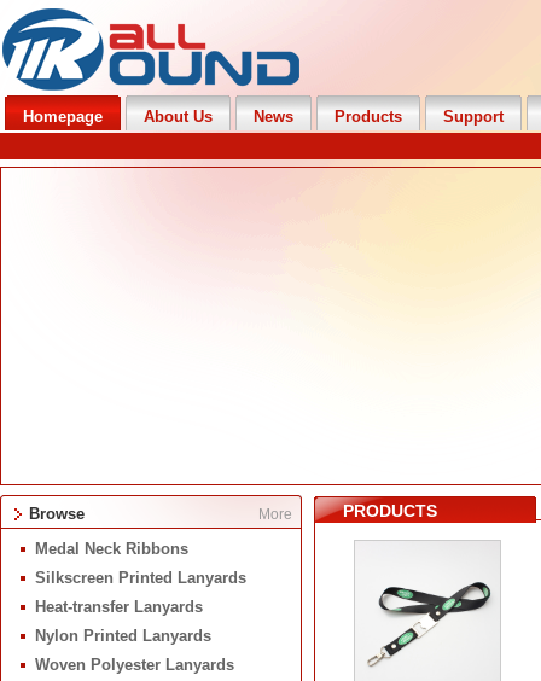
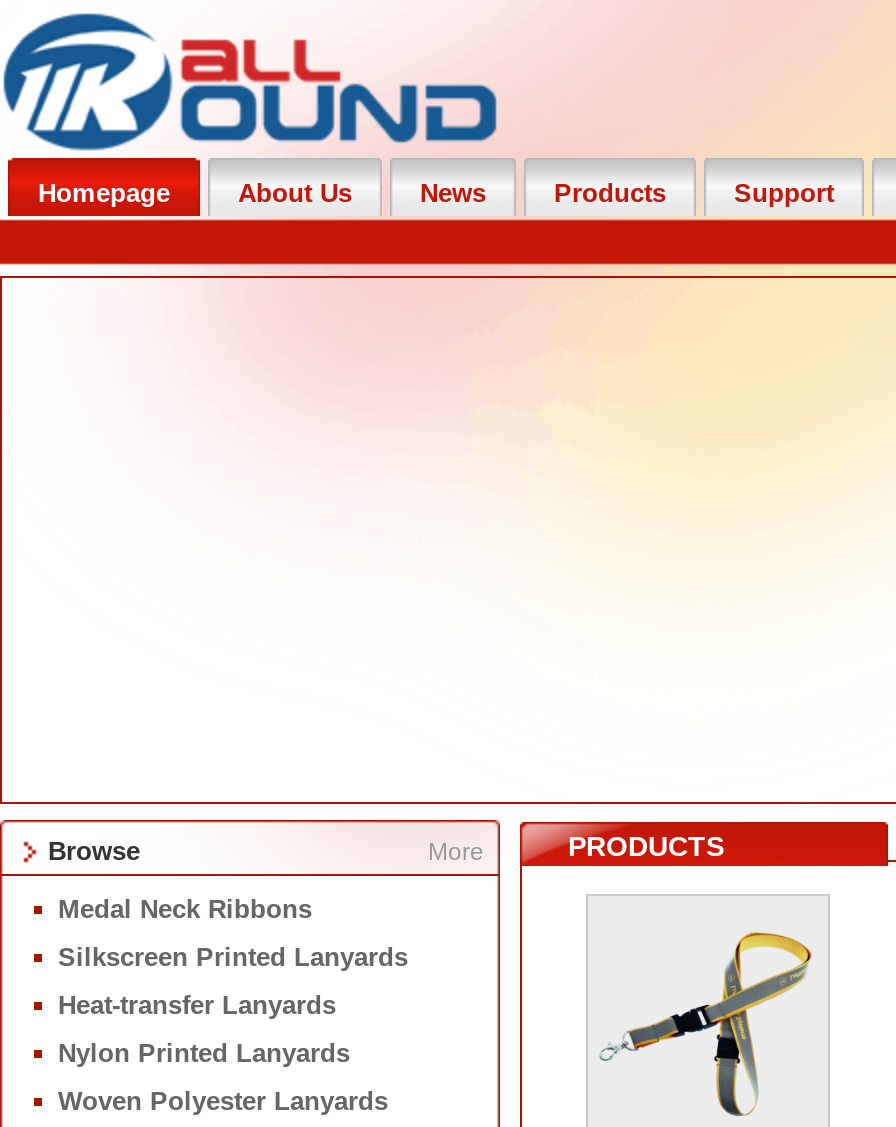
- [image]
+ [image]
